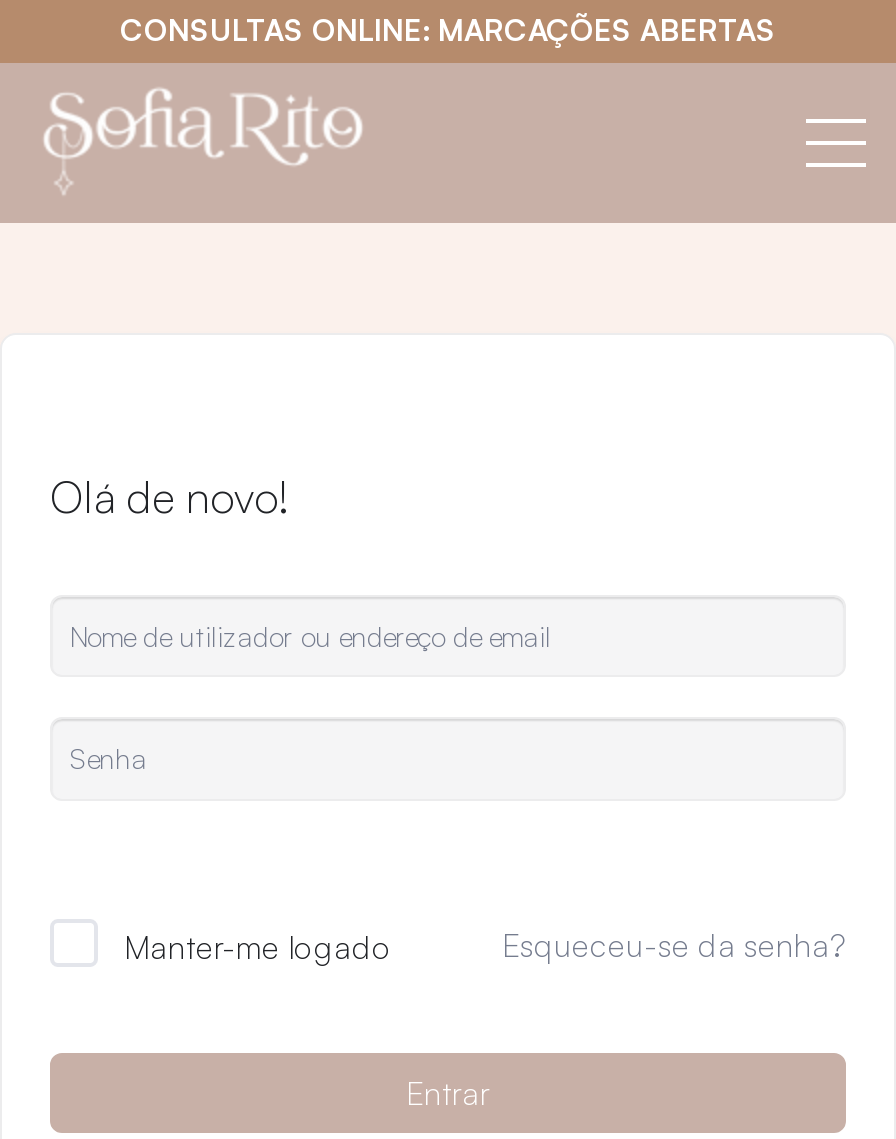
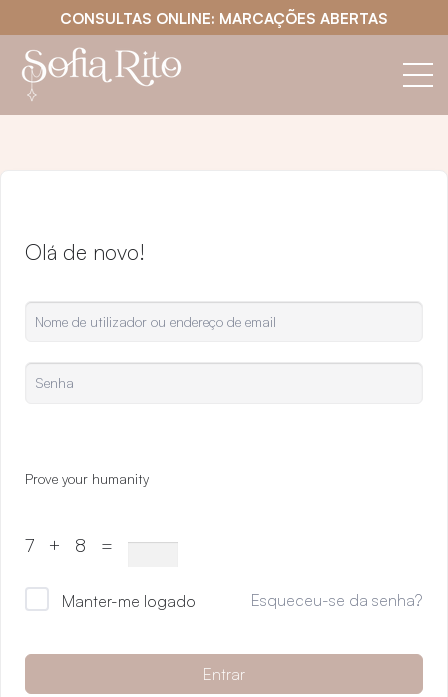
+ Prove your humanity
+ 7 + 8 =
